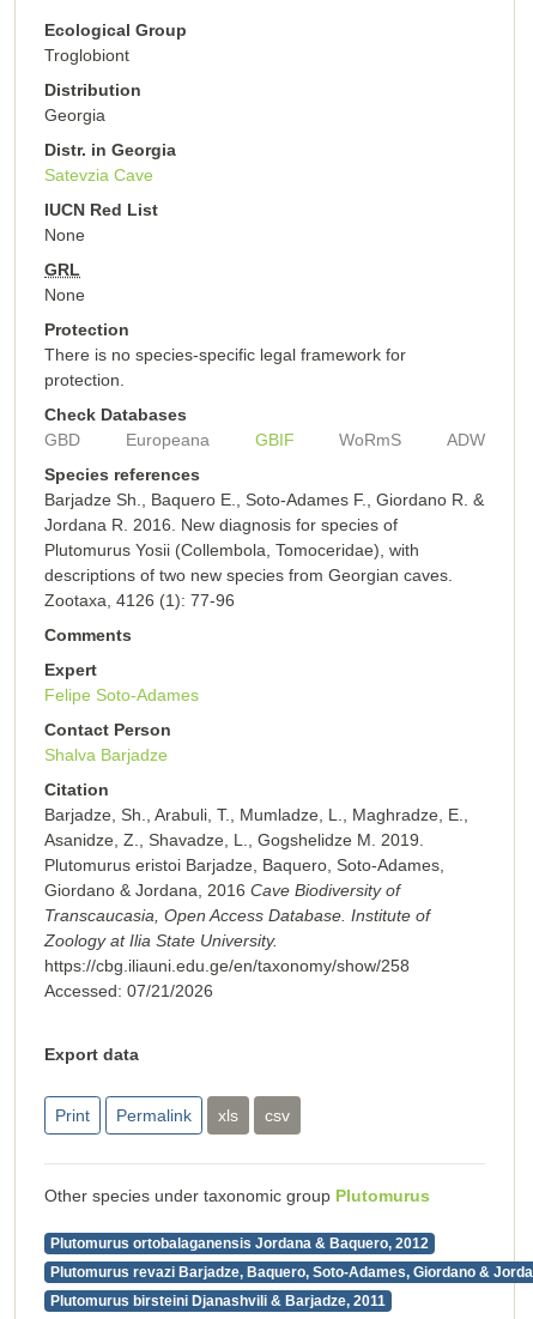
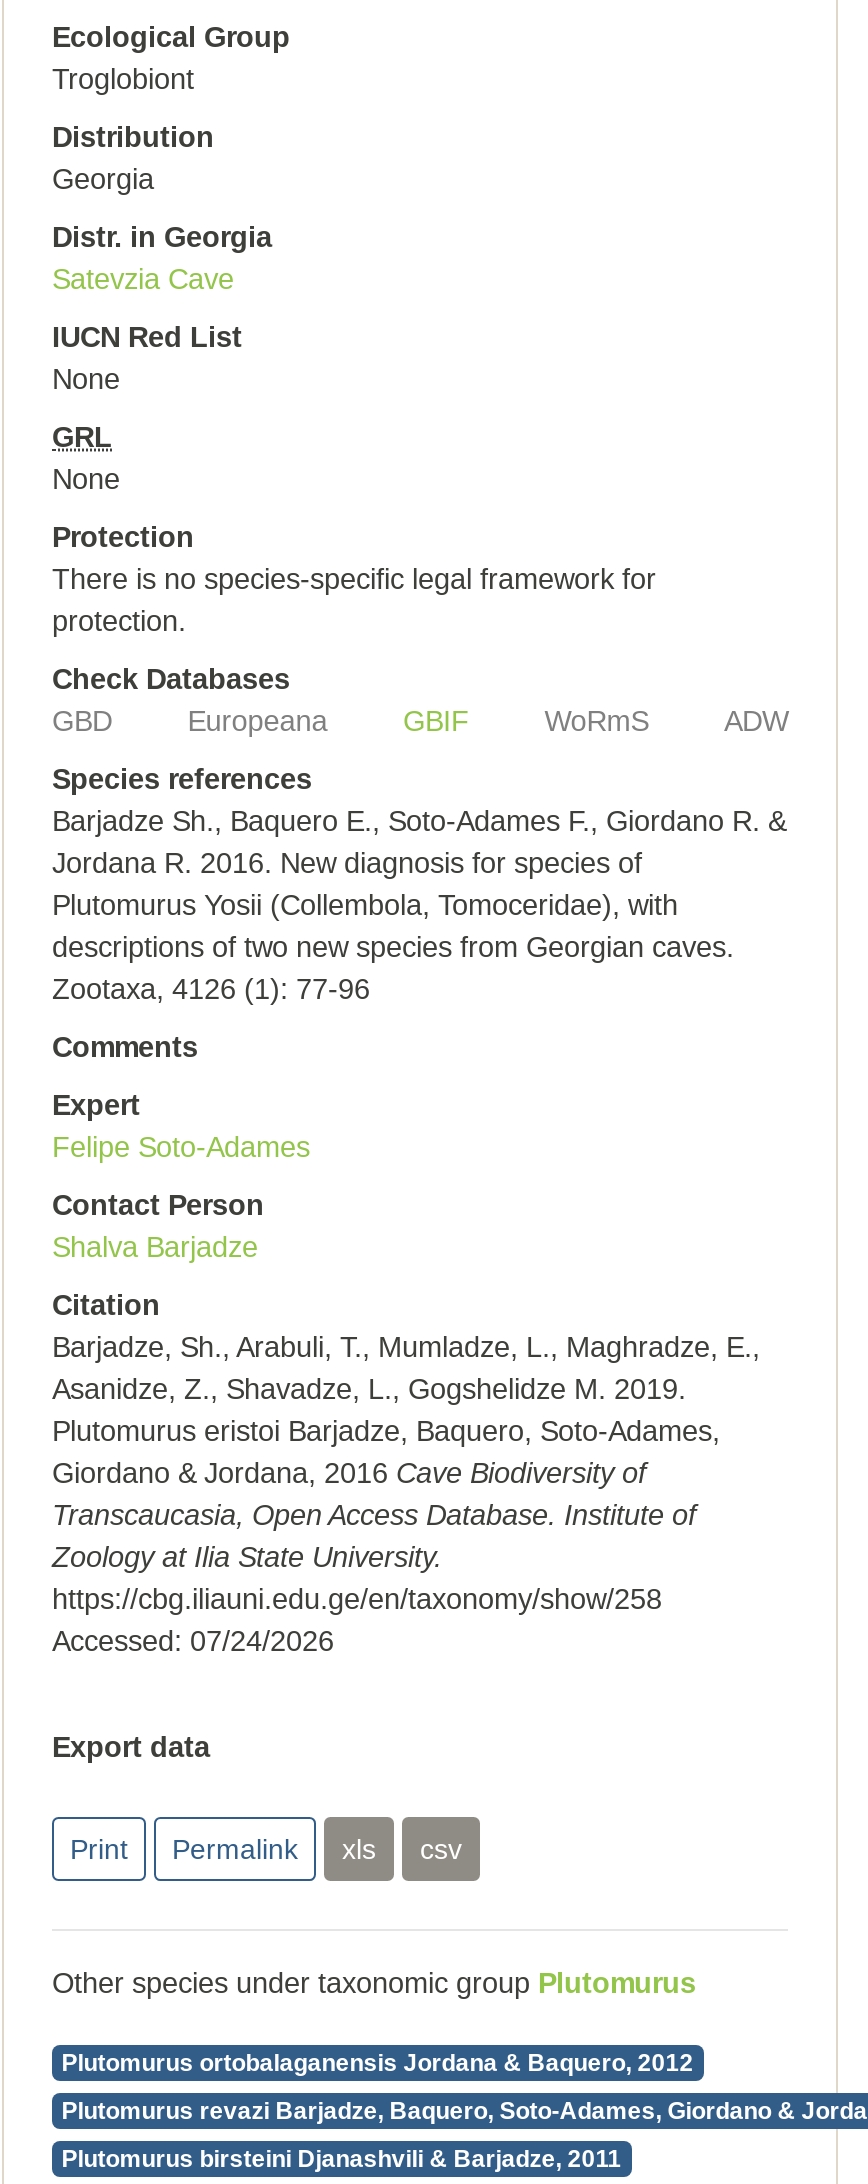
- Accessed: 07/21/2026
+ Accessed: 07/24/2026
